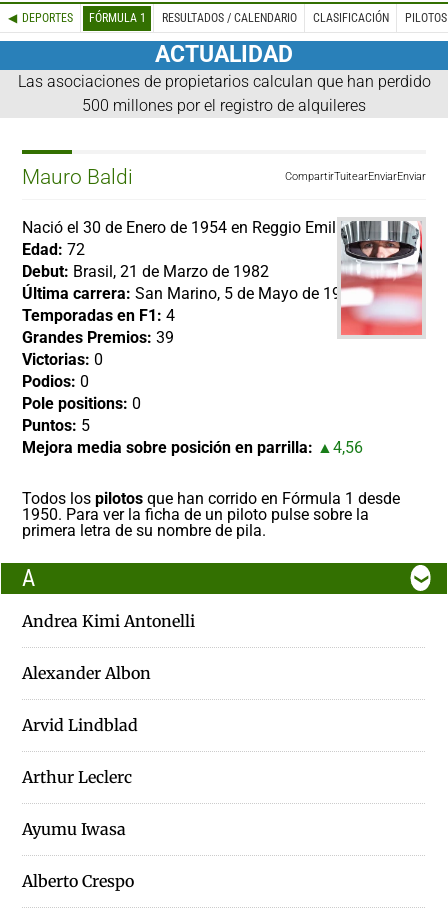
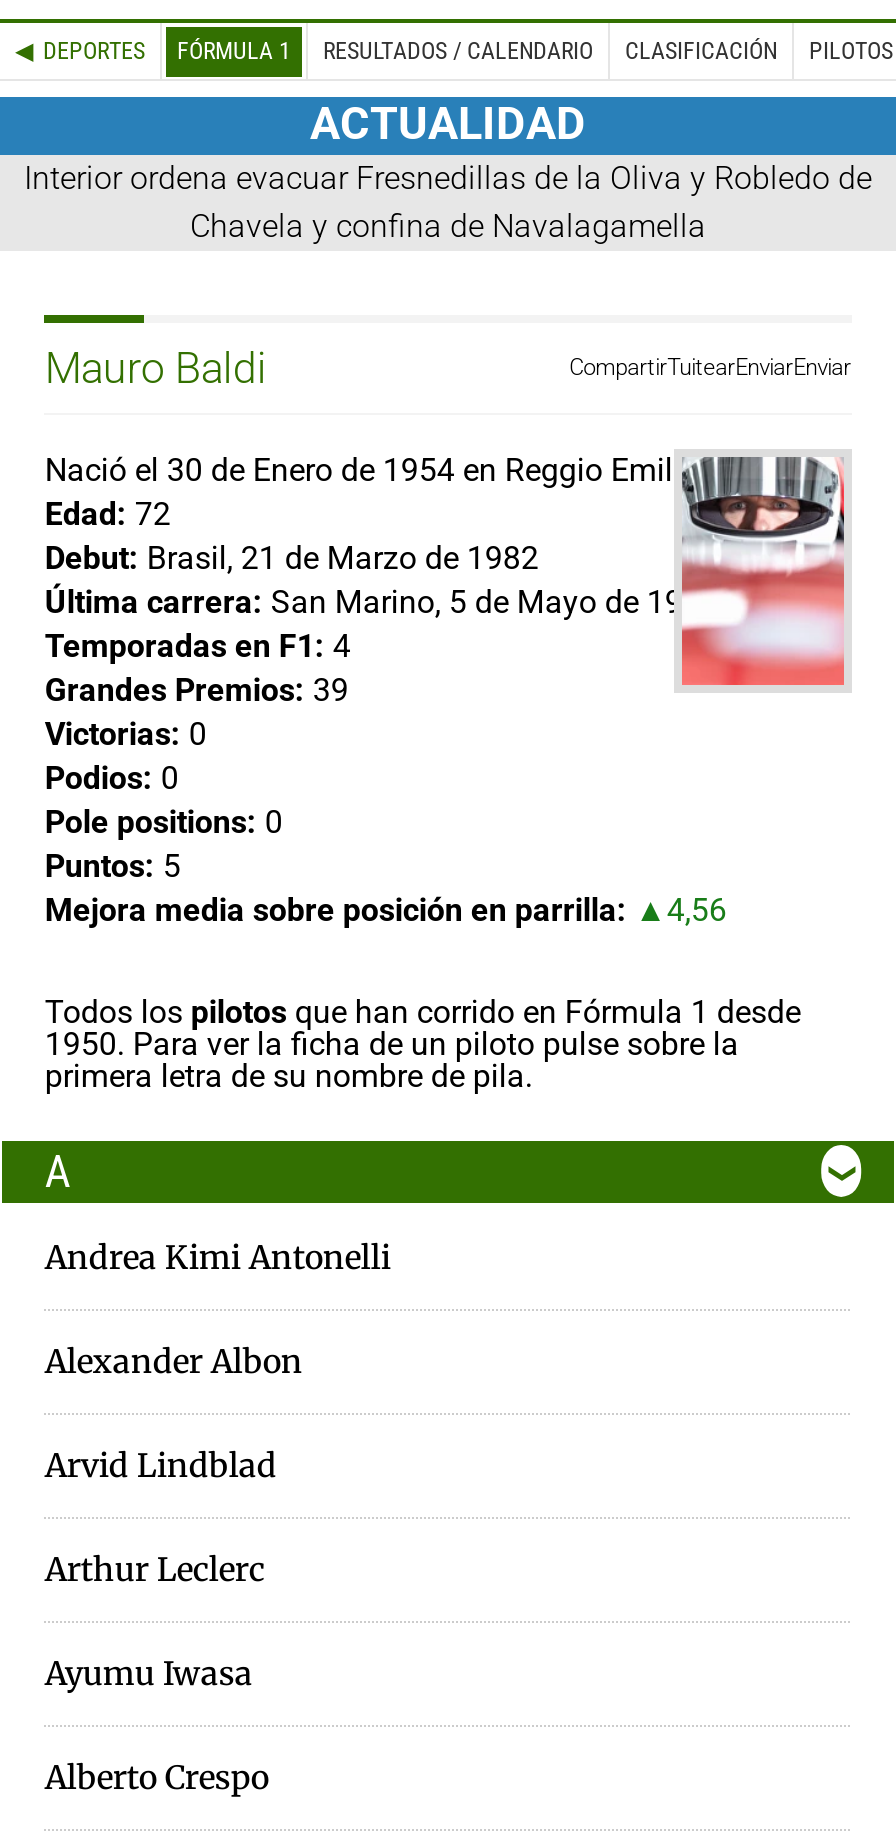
- Las asociaciones de propietarios calculan que han perdido
- 500 millones por el registro de alquileres
+ Interior ordena evacuar Fresnedillas de la Oliva y Robledo de
+ Chavela y confina de Navalagamella
